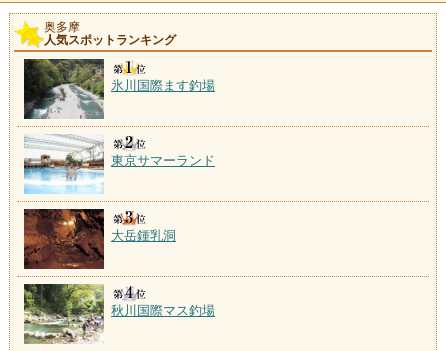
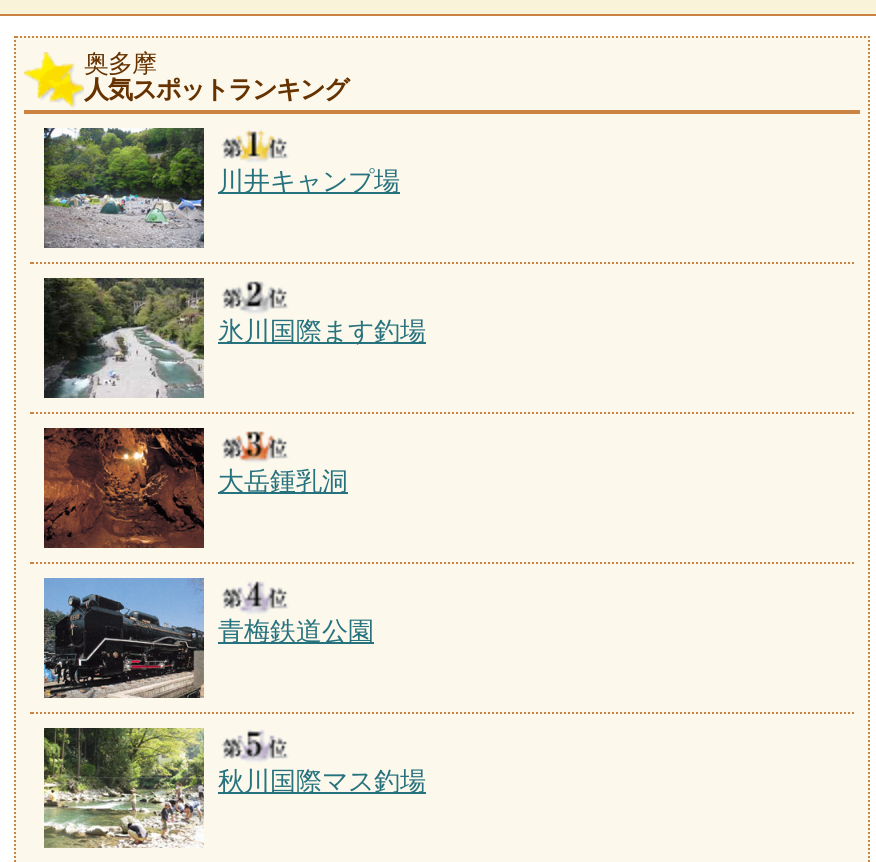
+ [image]
+ 川井キャンプ場

- [image]
- 東京サマーランド

+ [image]
+ 青梅鉄道公園
